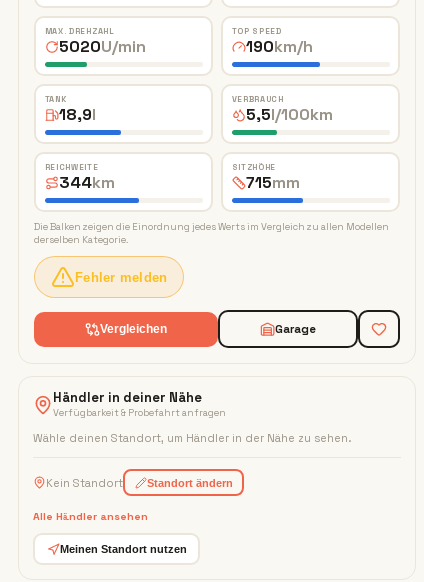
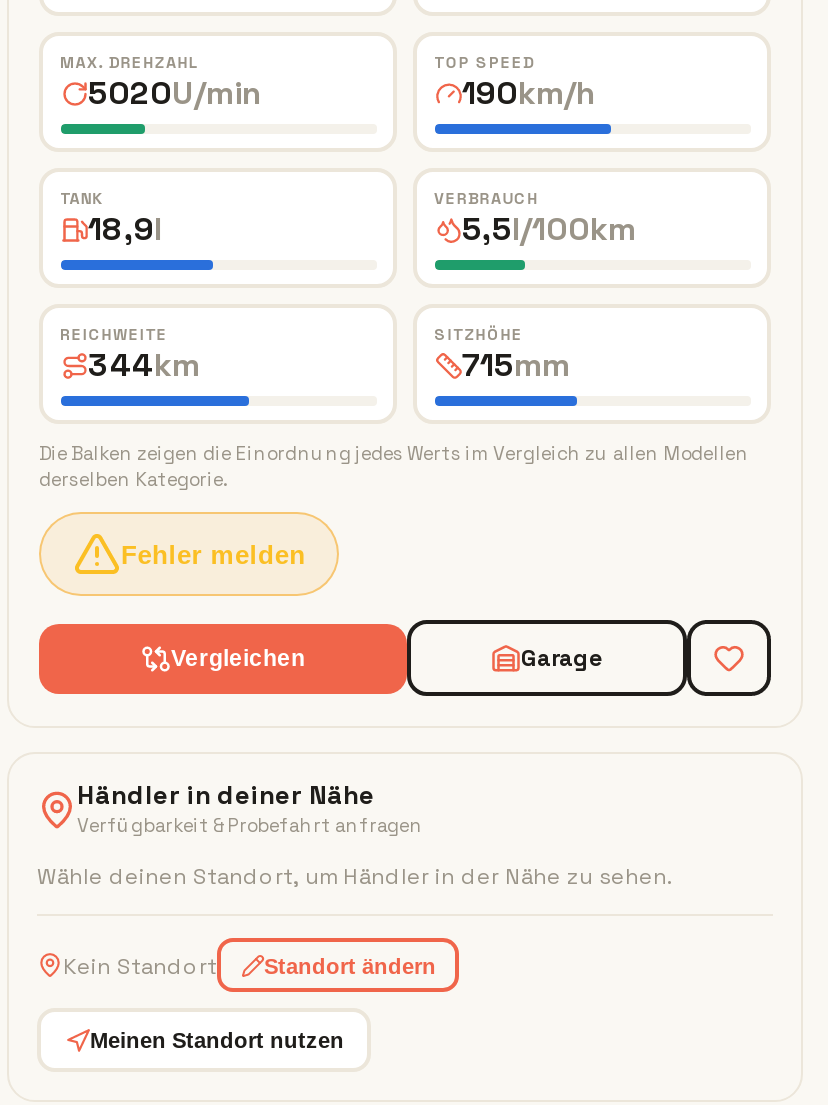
- Alle Händler ansehen
